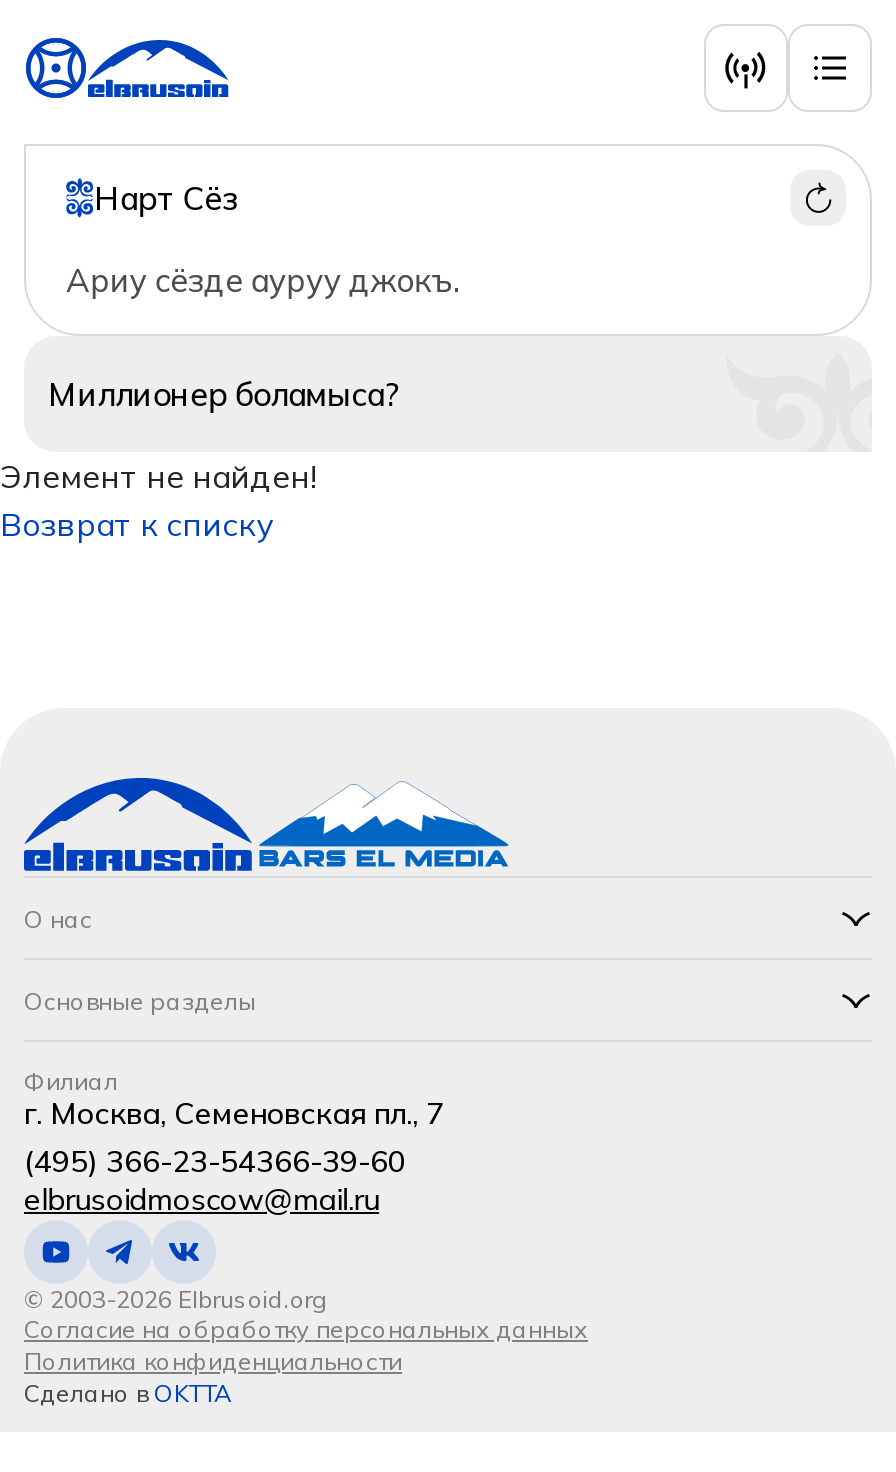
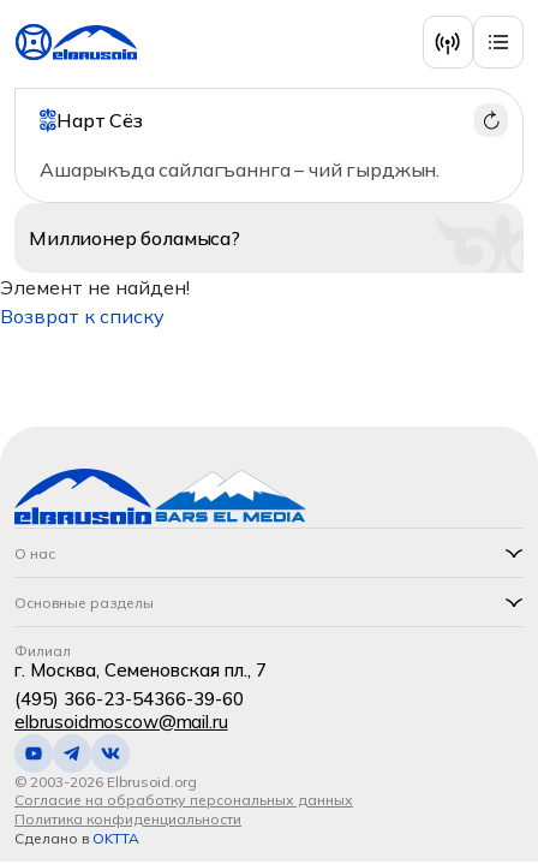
- Ариу сёзде ауруу джокъ.
+ Ашарыкъда сайлагъаннга – чий гырджын.
